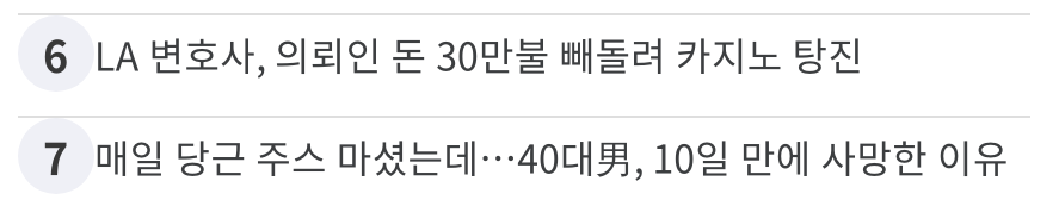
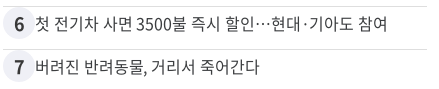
- 6 LA 변호사, 의뢰인 돈 30만불 빼돌려 카지노 탕진
+ 6 첫 전기차 사면 3500불 즉시 할인…현대·기아도 참여

- 7 매일 당근 주스 마셨는데…40대男, 10일 만에 사망한 이유
+ 7 버려진 반려동물, 거리서 죽어간다
